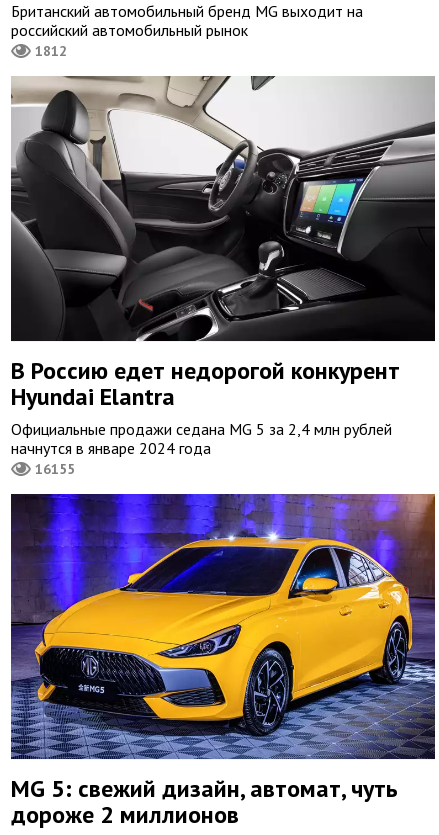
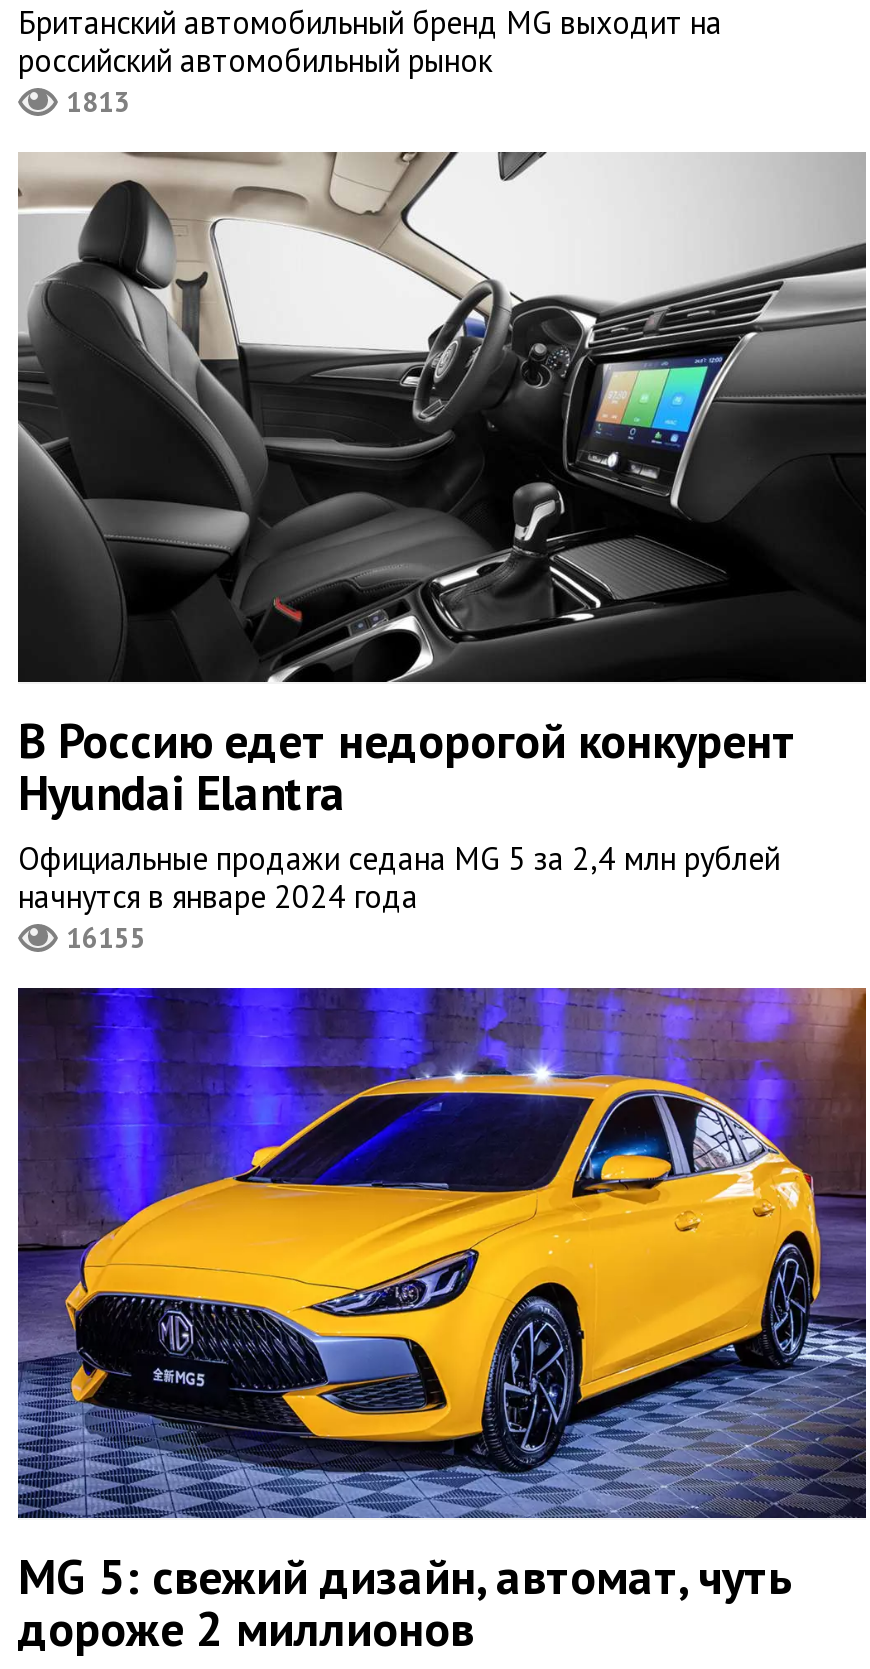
- 1812
+ 1813
